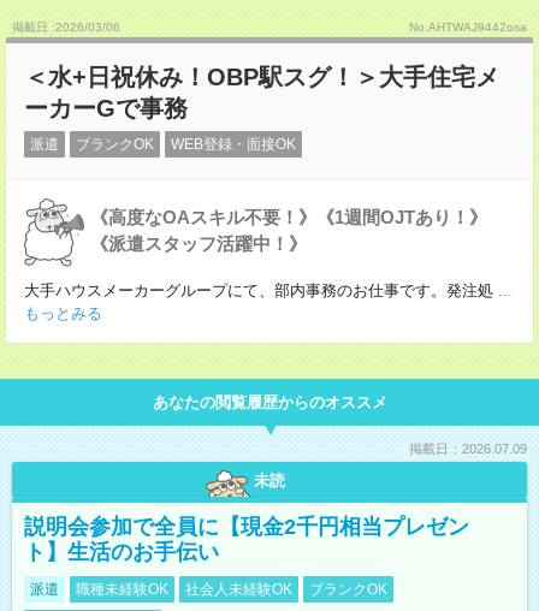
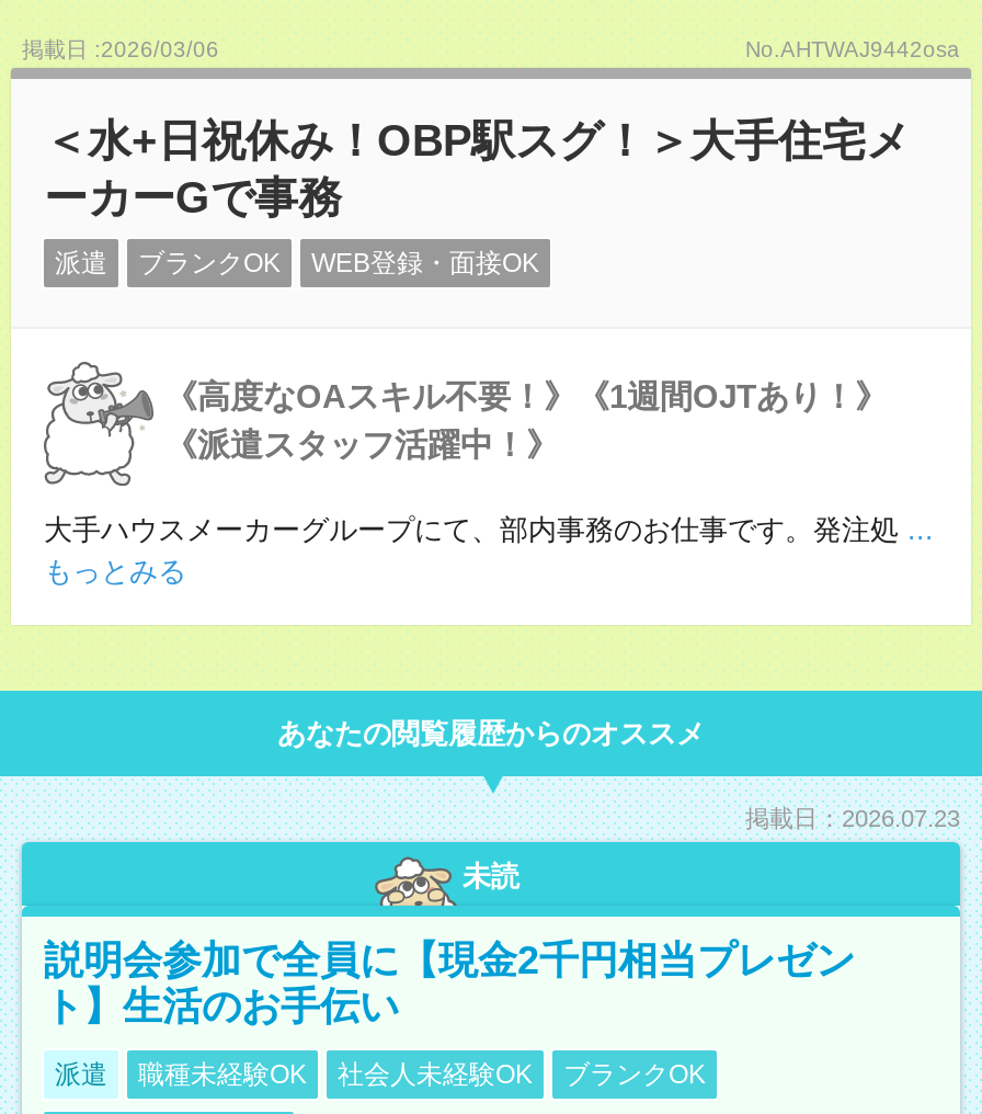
- 掲載日：2026.07.09
+ 掲載日：2026.07.23
